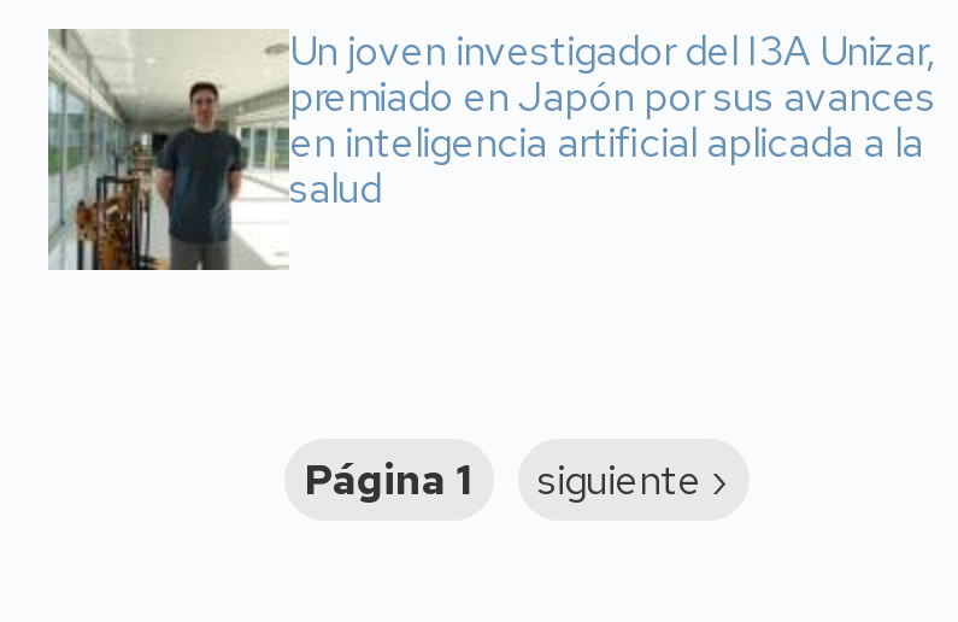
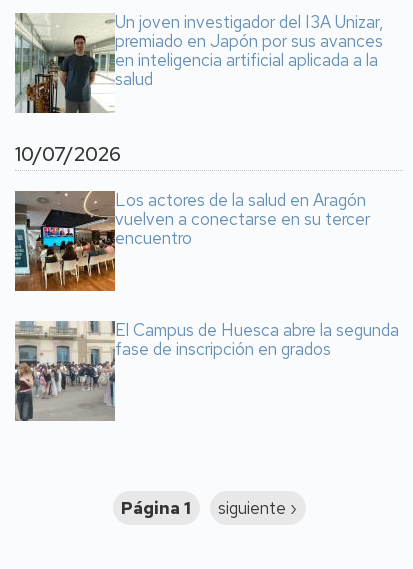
+ [image]
+ 10/07/2026
+ Los actores de la salud en Aragón
+ vuelven a conectarse en su tercer
+ encuentro

+ [image]
+ El Campus de Huesca abre la segunda
+ fase de inscripción en grados
